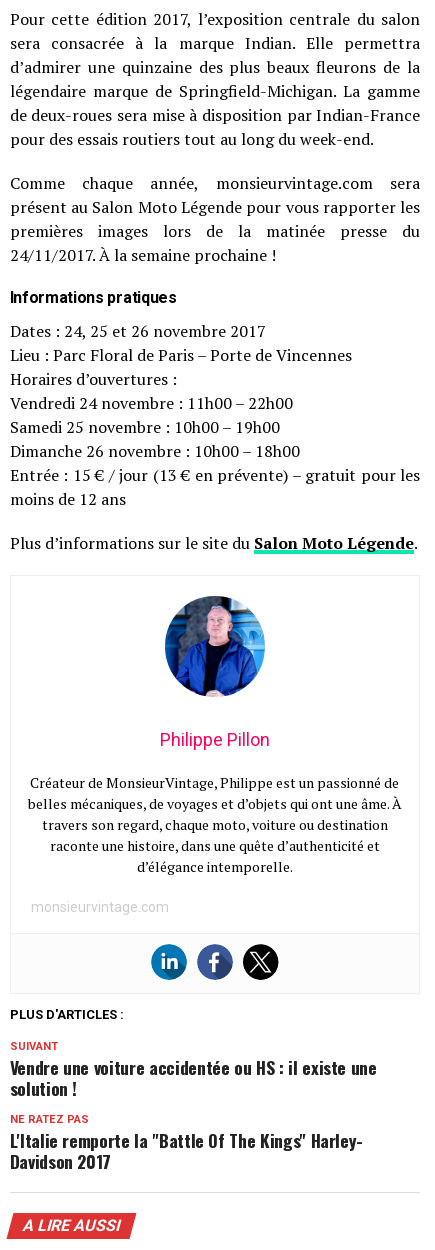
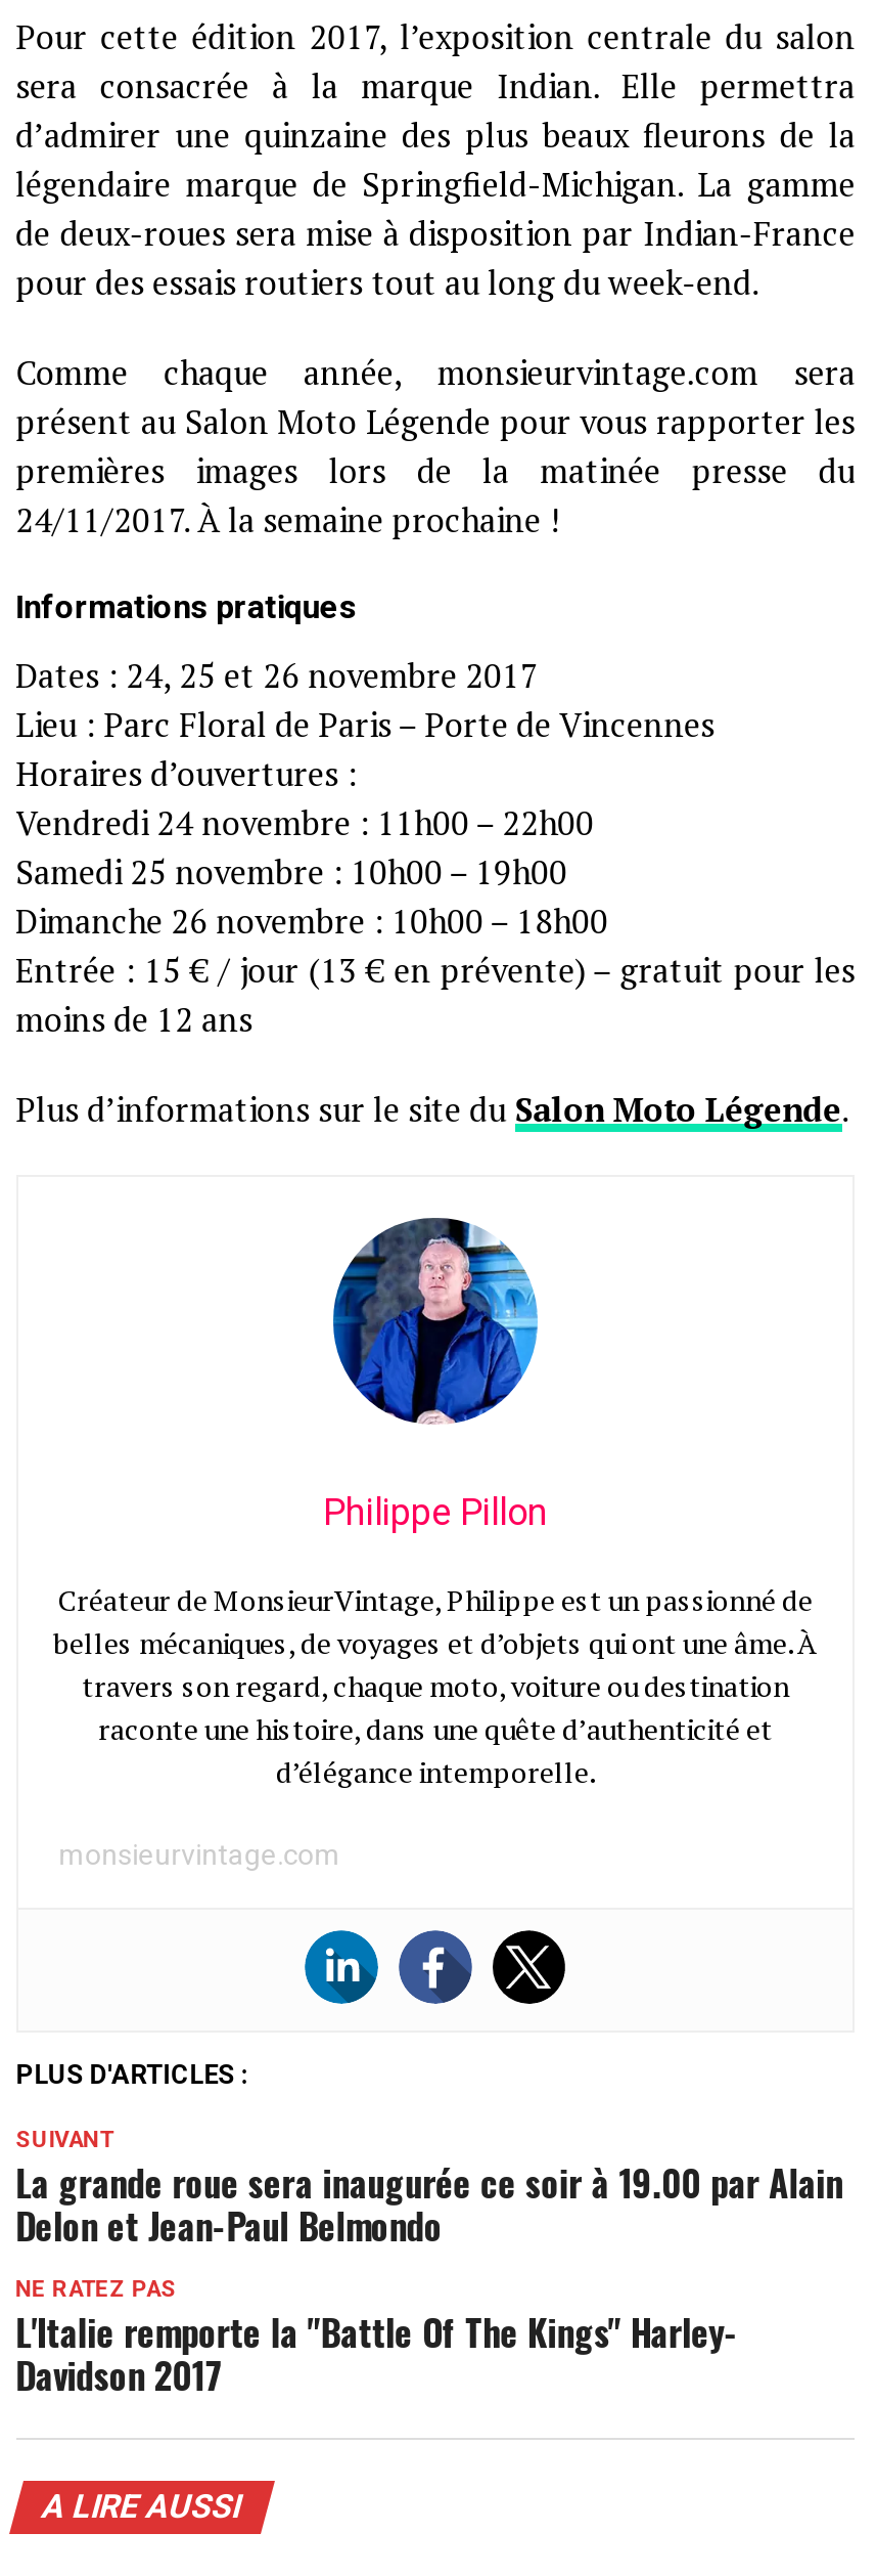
- Vendre une voiture accidentée ou HS : il existe une
- solution !
+ La grande roue sera inaugurée ce soir à 19.00 par Alain
+ Delon et Jean-Paul Belmondo
